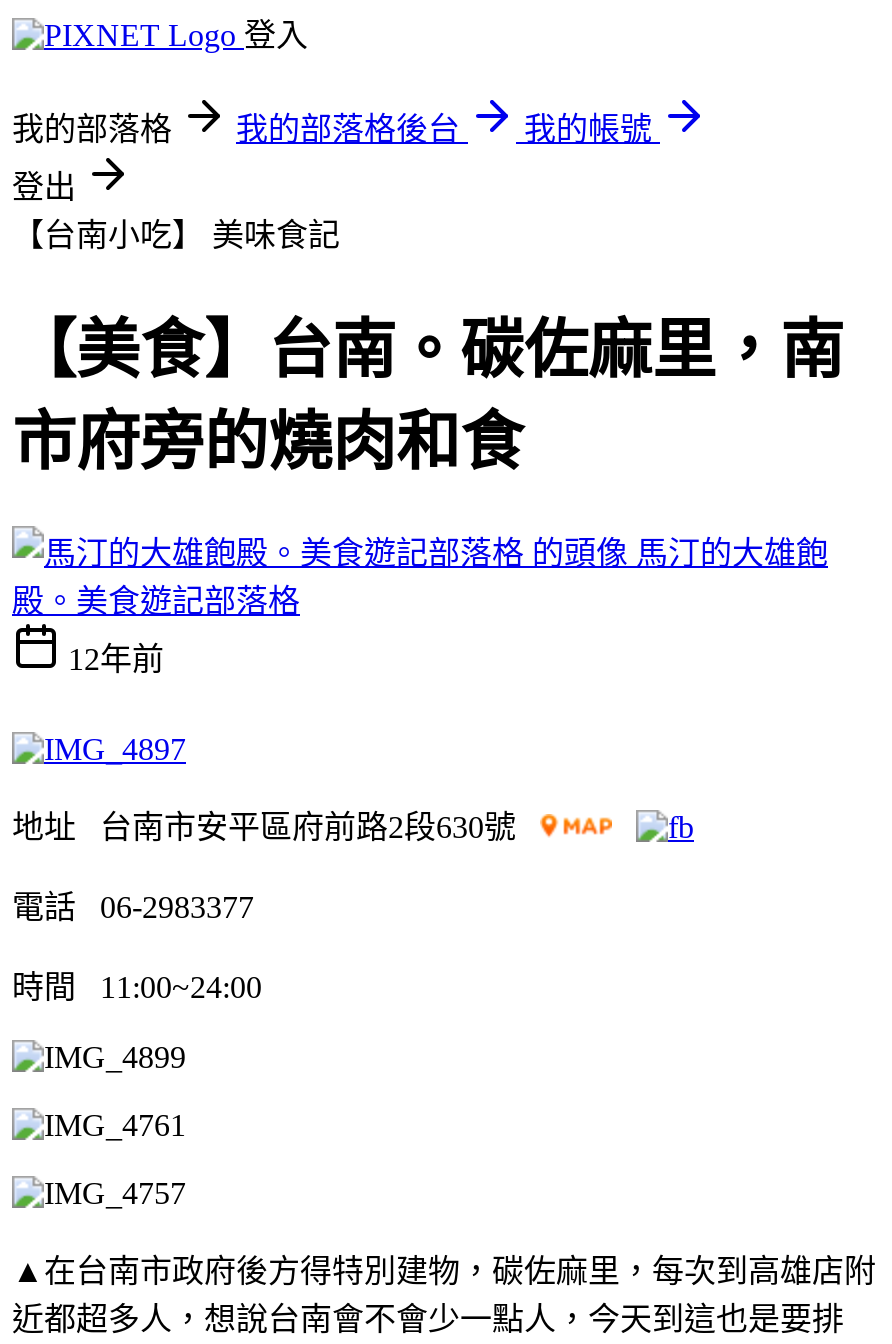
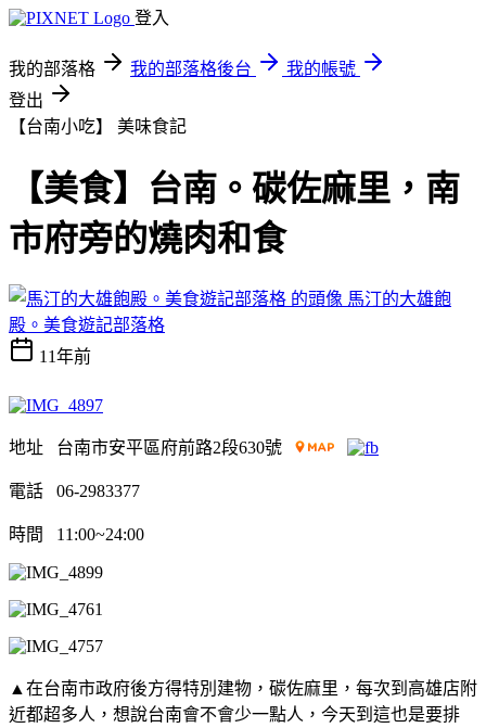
- 12年前
+ 11年前
